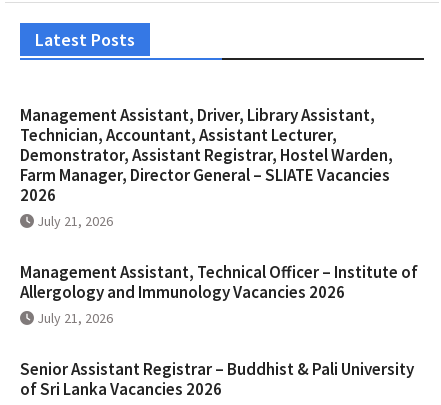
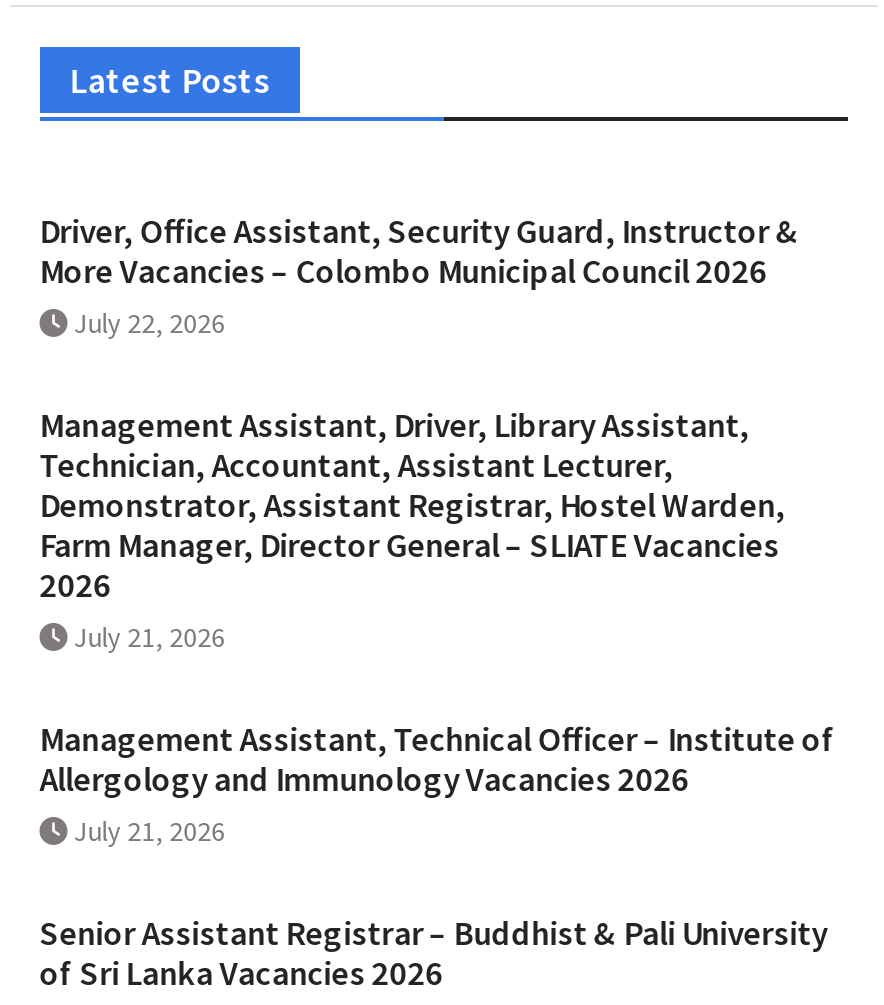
+ Driver, Office Assistant, Security Guard, Instructor &
+ More Vacancies – Colombo Municipal Council 2026
+ July 22, 2026
